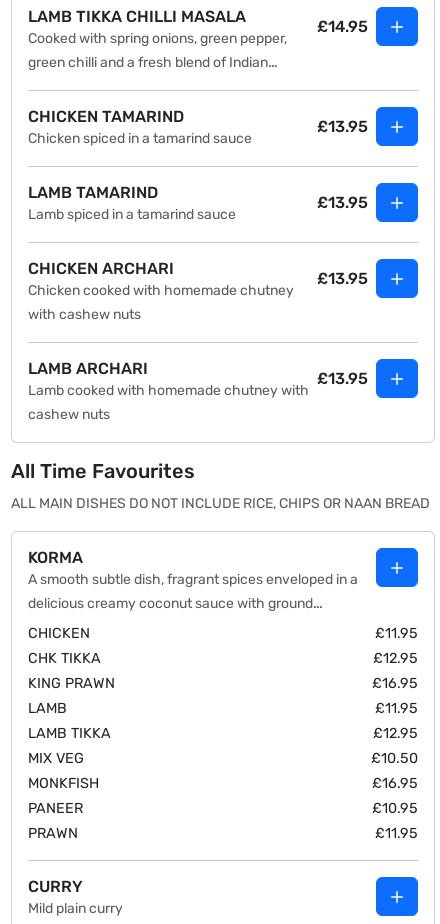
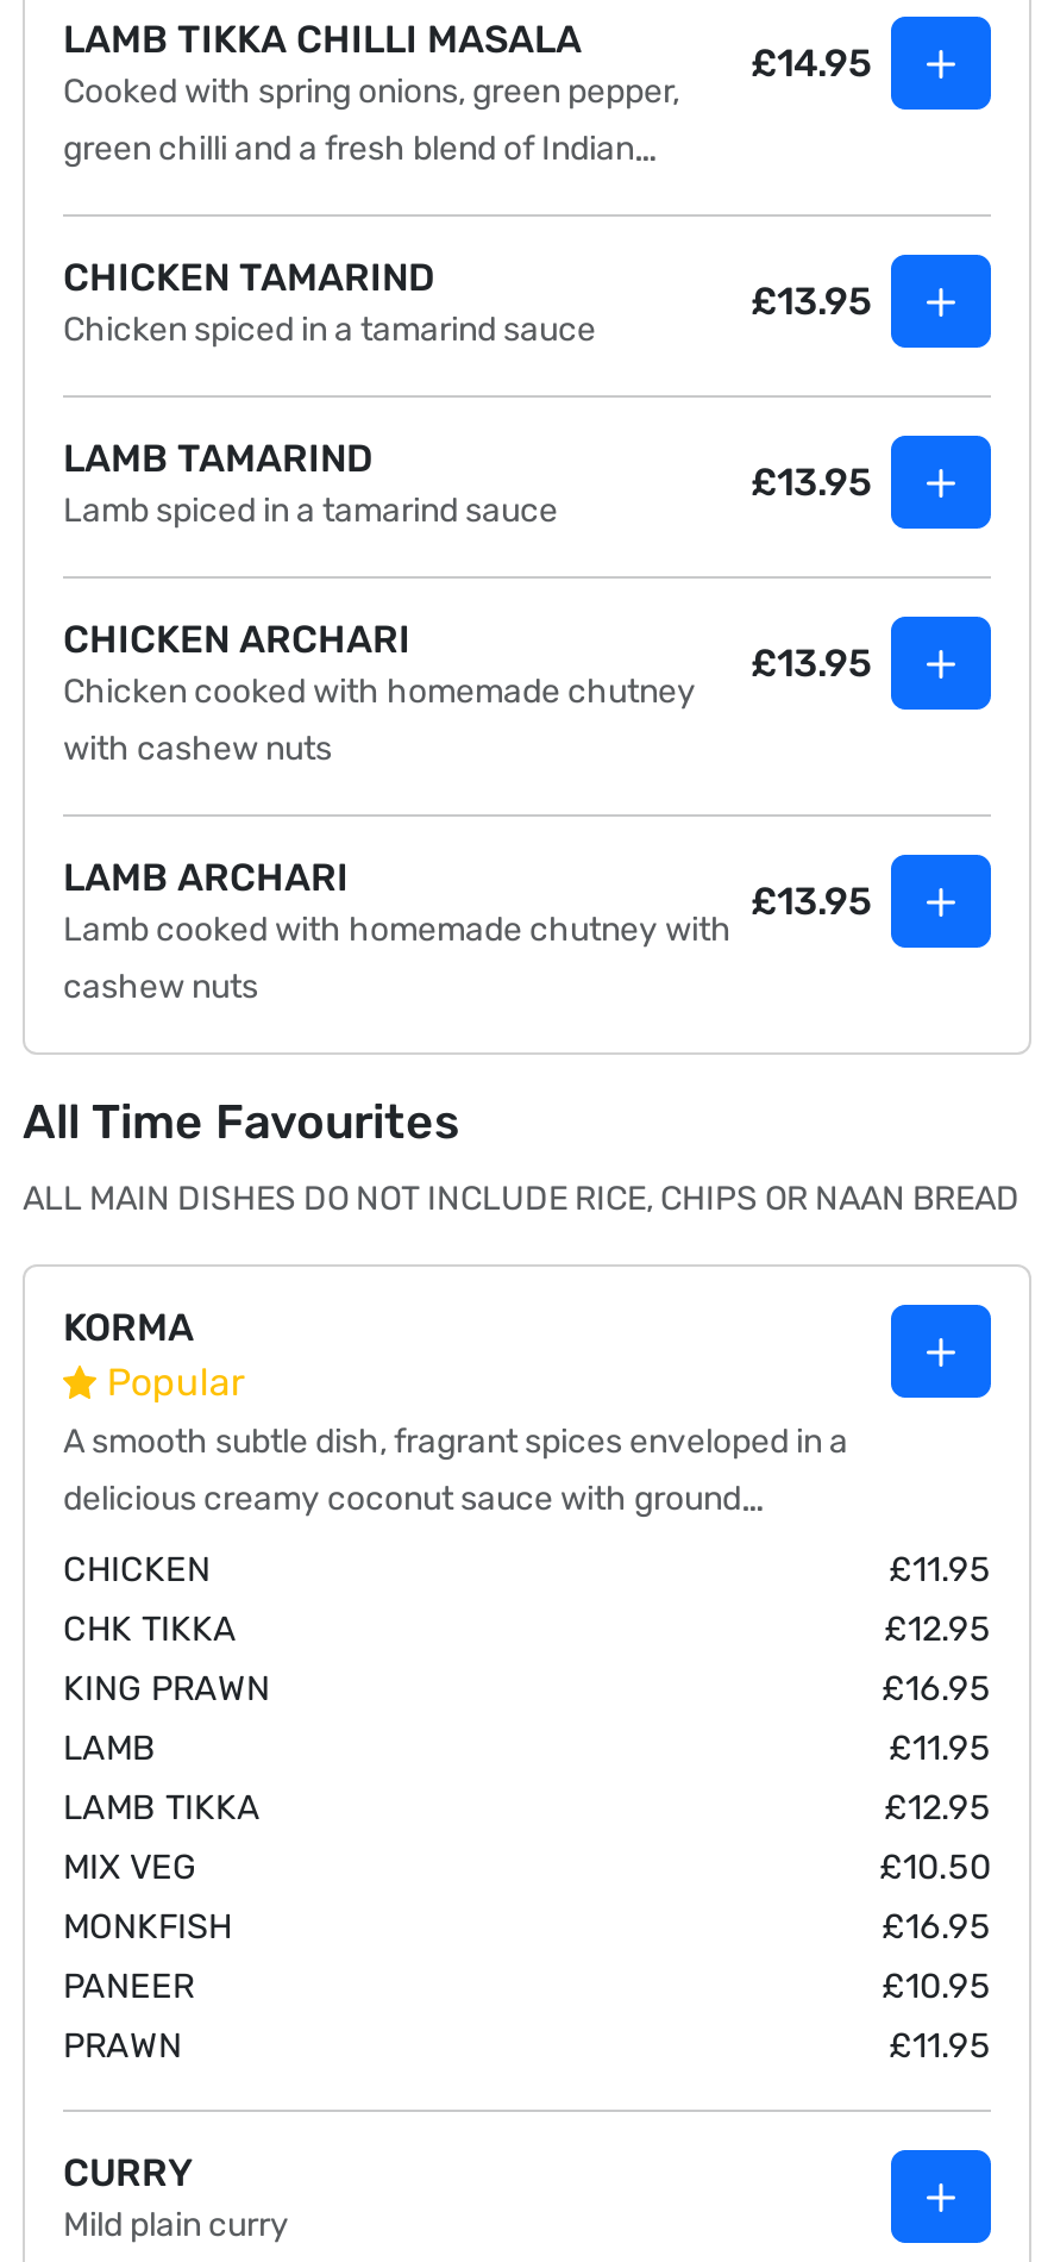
+ Popular
